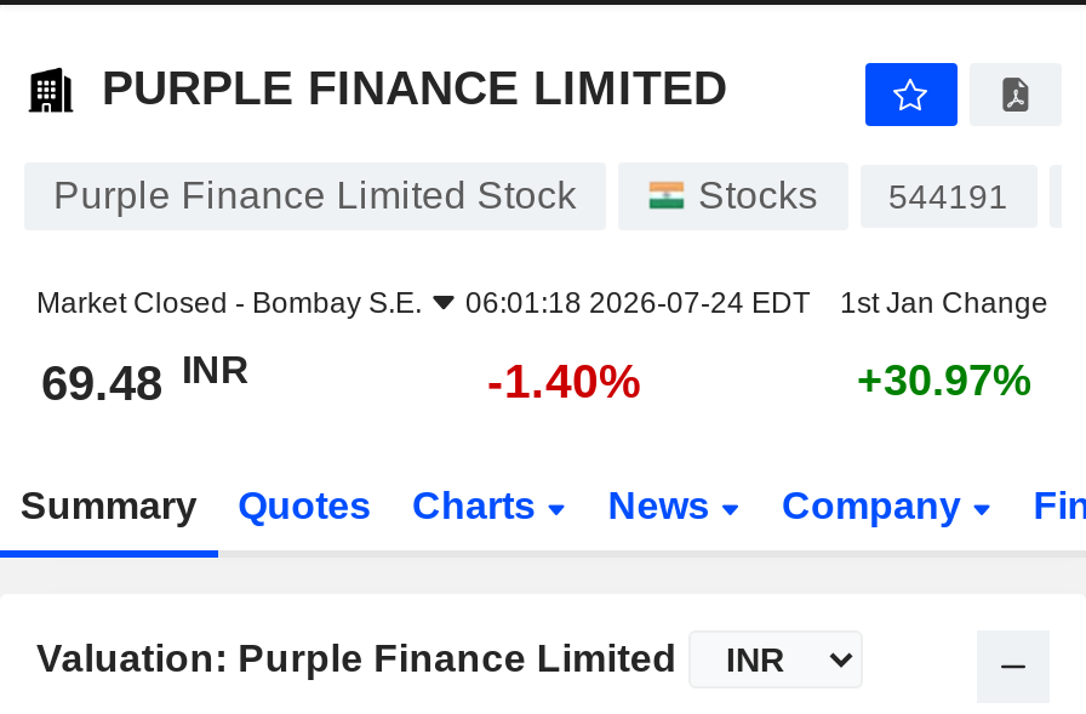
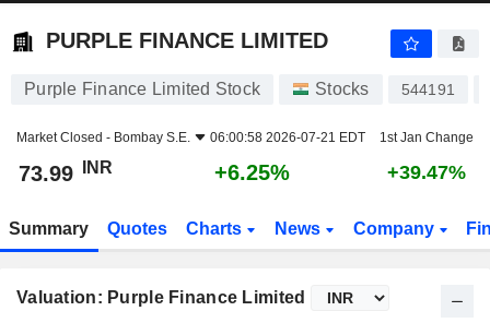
- Market Closed - Bombay S.E. 06:01:18 2026-07-24 EDT 1st Jan Change
+ Market Closed - Bombay S.E. 06:00:58 2026-07-21 EDT 1st Jan Change

- 69.48 INR
+ 73.99 INR

- -1.40%
+ +6.25%

- +30.97%
+ +39.47%
